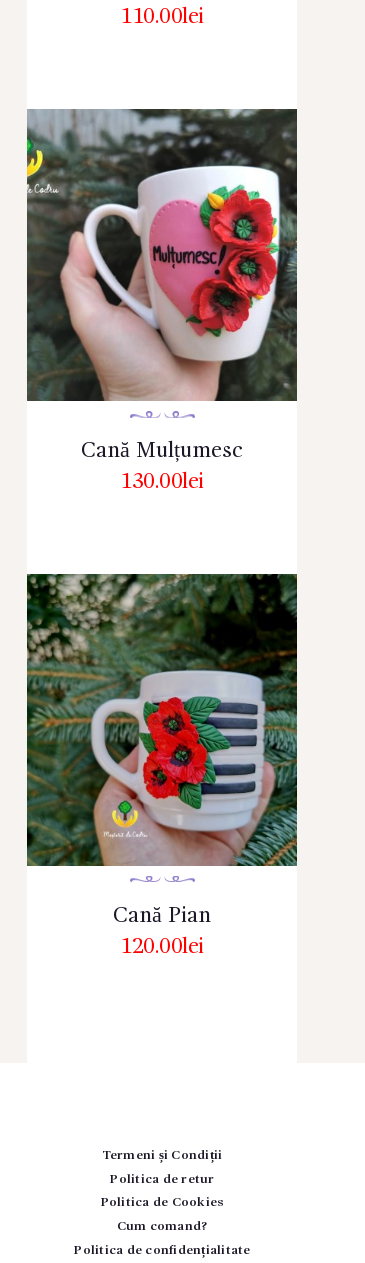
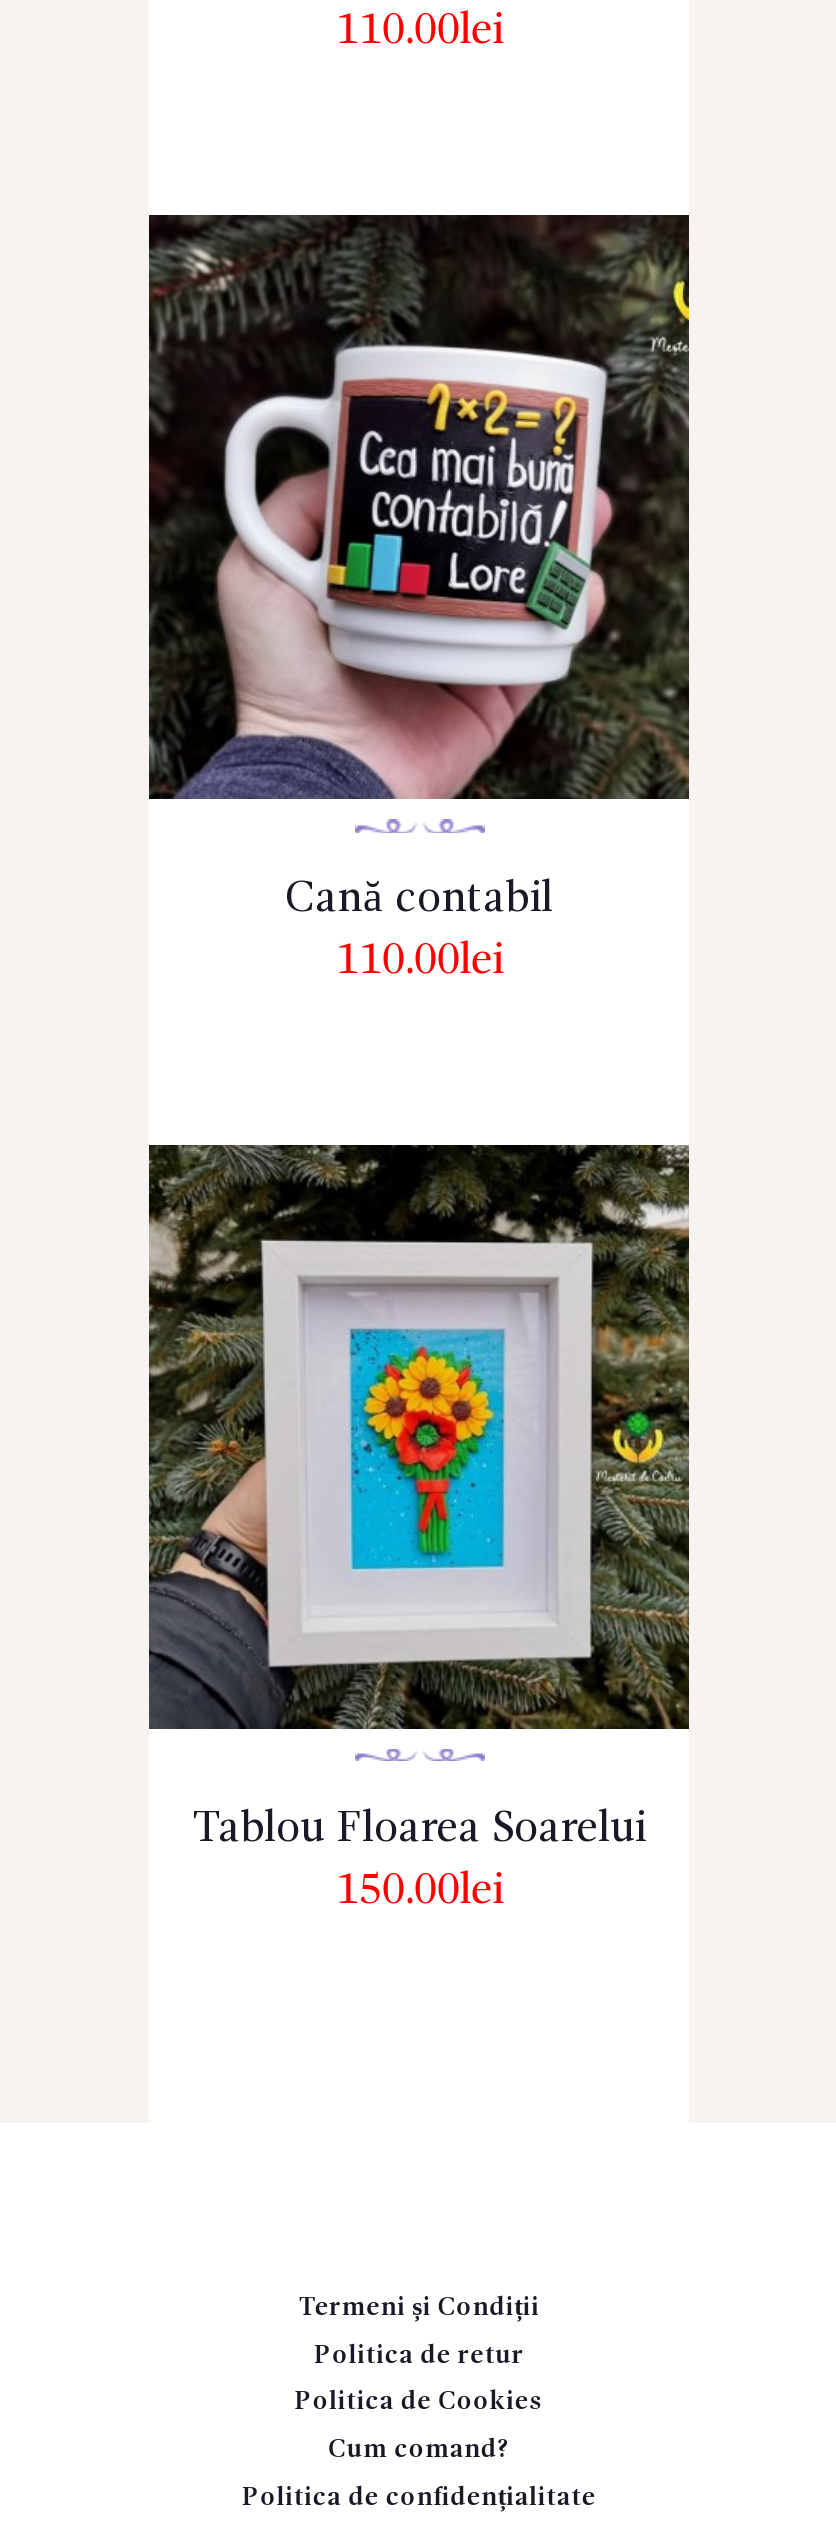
- [image]
- Cană Mulțumesc
- 130.00lei
+ [image]
+ Cană contabil
+ 110.00lei

- [image]
- Cană Pian
- 120.00lei
+ [image]
+ Tablou Floarea Soarelui
+ 150.00lei
